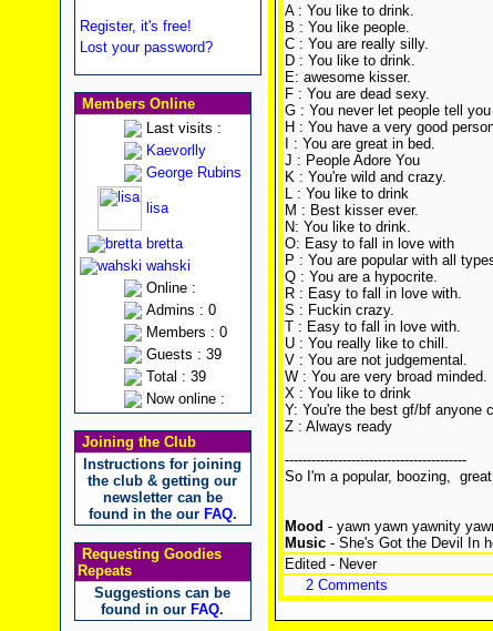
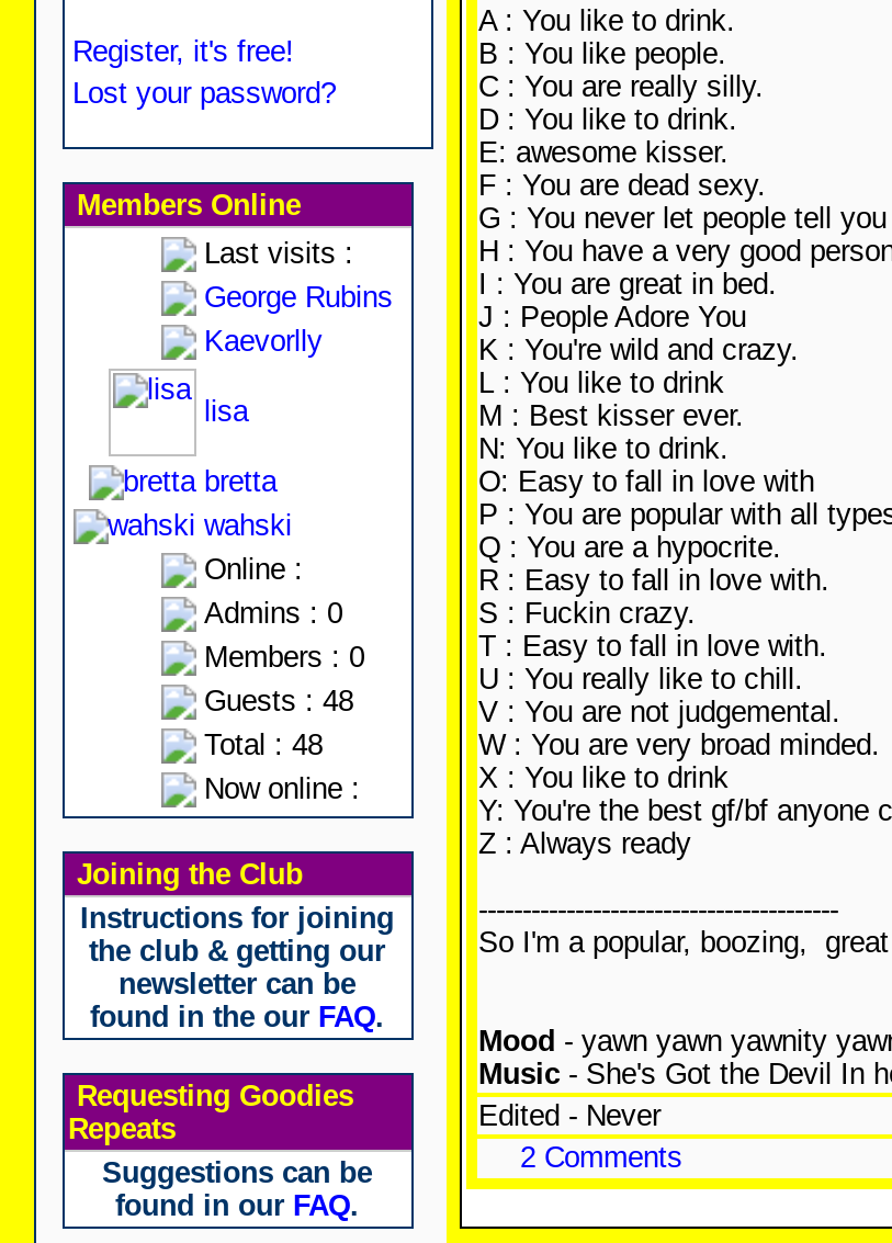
moved down: Kaevorlly

moved up: George Rubins

- Guests : 39
+ Guests : 48

- Total : 39
+ Total : 48
